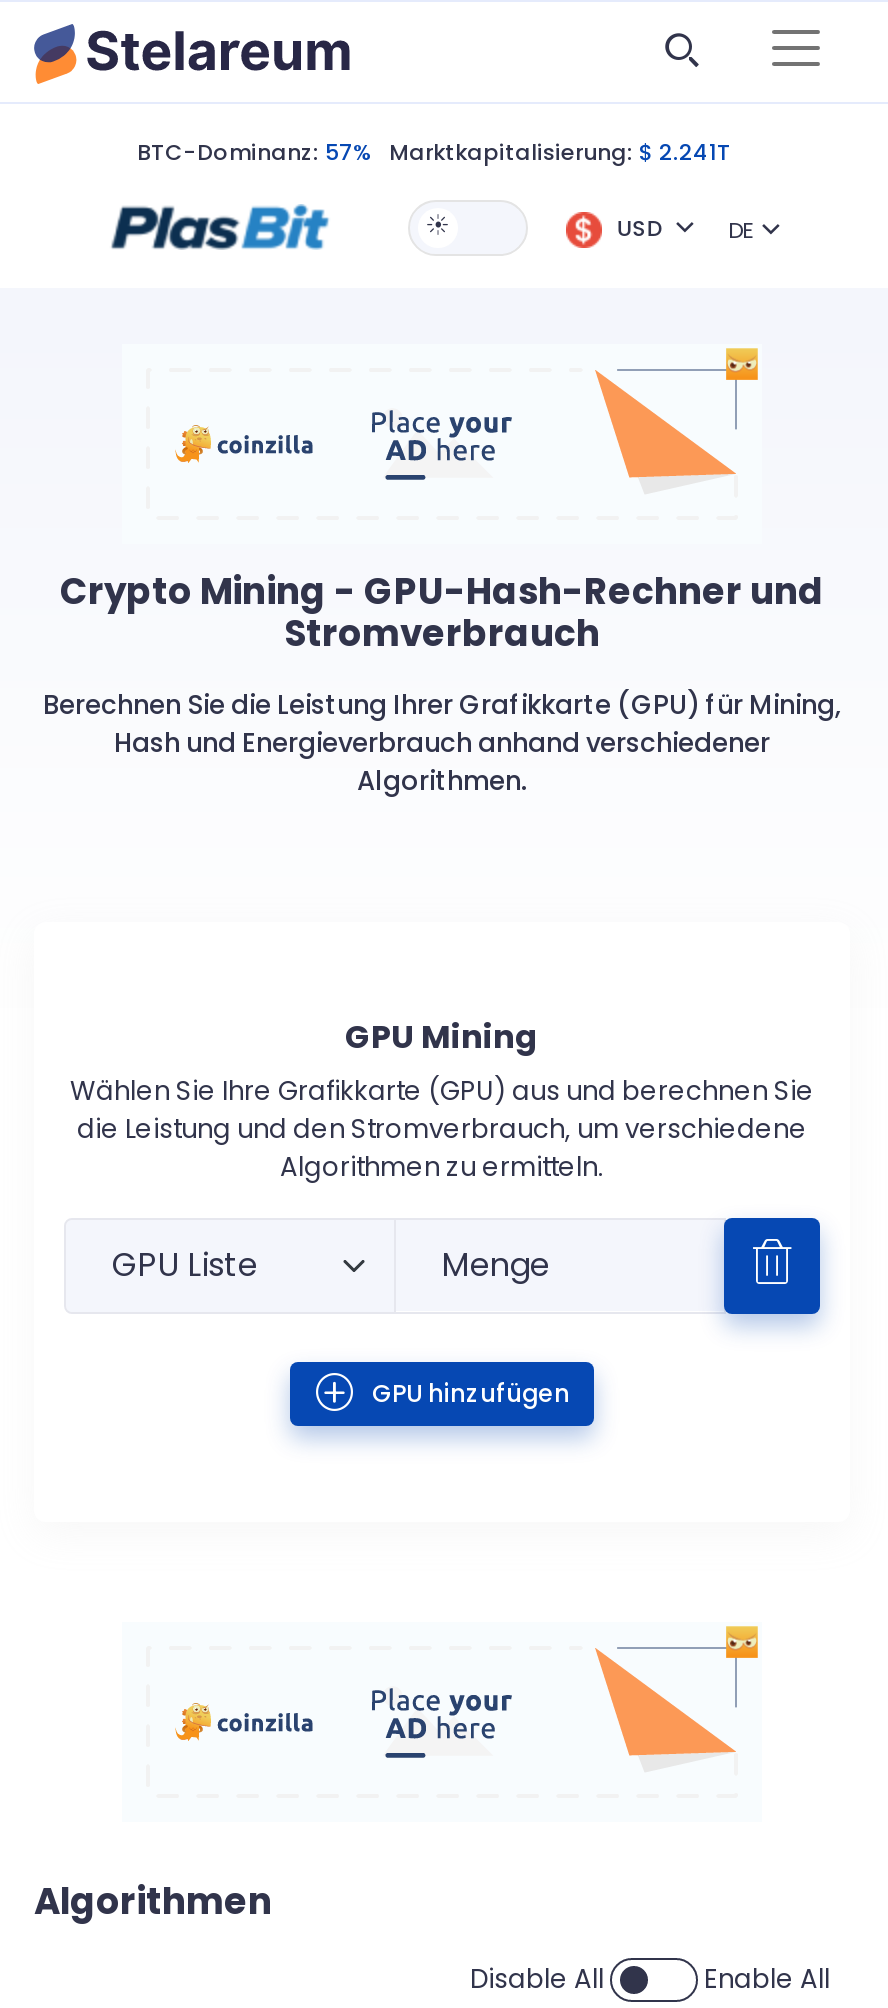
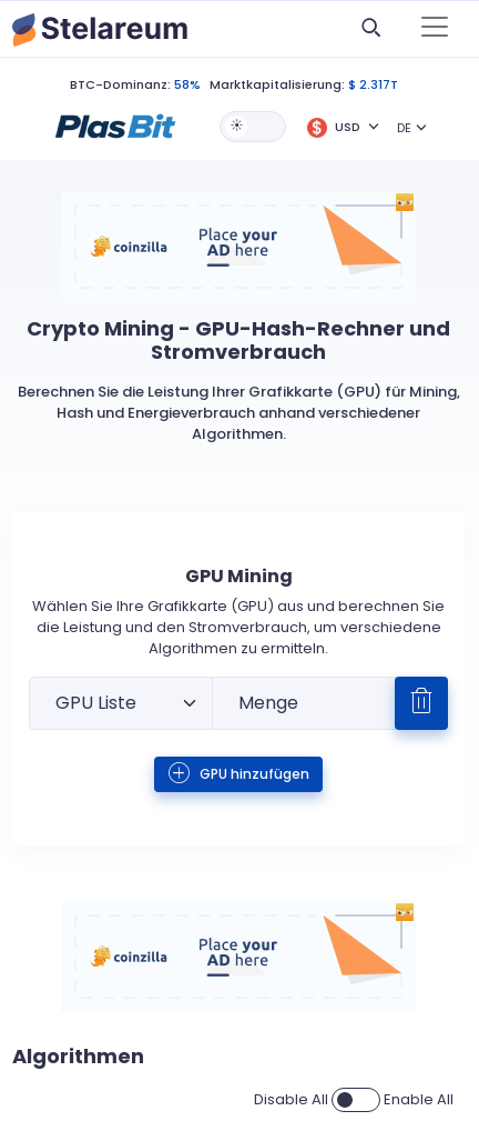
- BTC-Dominanz: 57% Marktkapitalisierung: $ 2.241T
+ BTC-Dominanz: 58% Marktkapitalisierung: $ 2.317T
